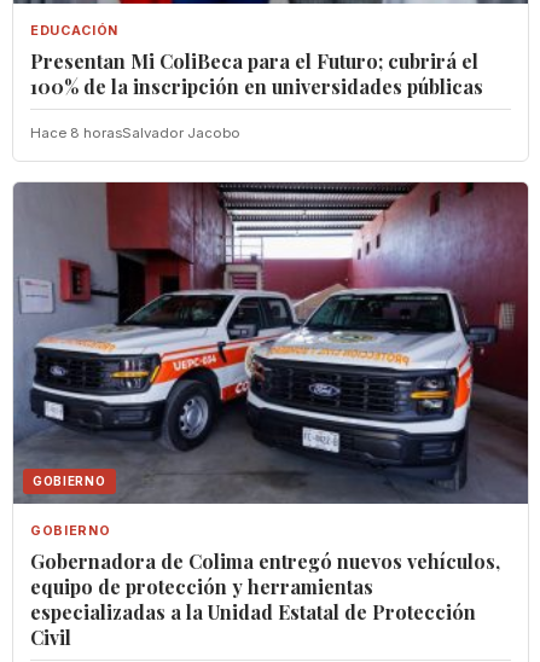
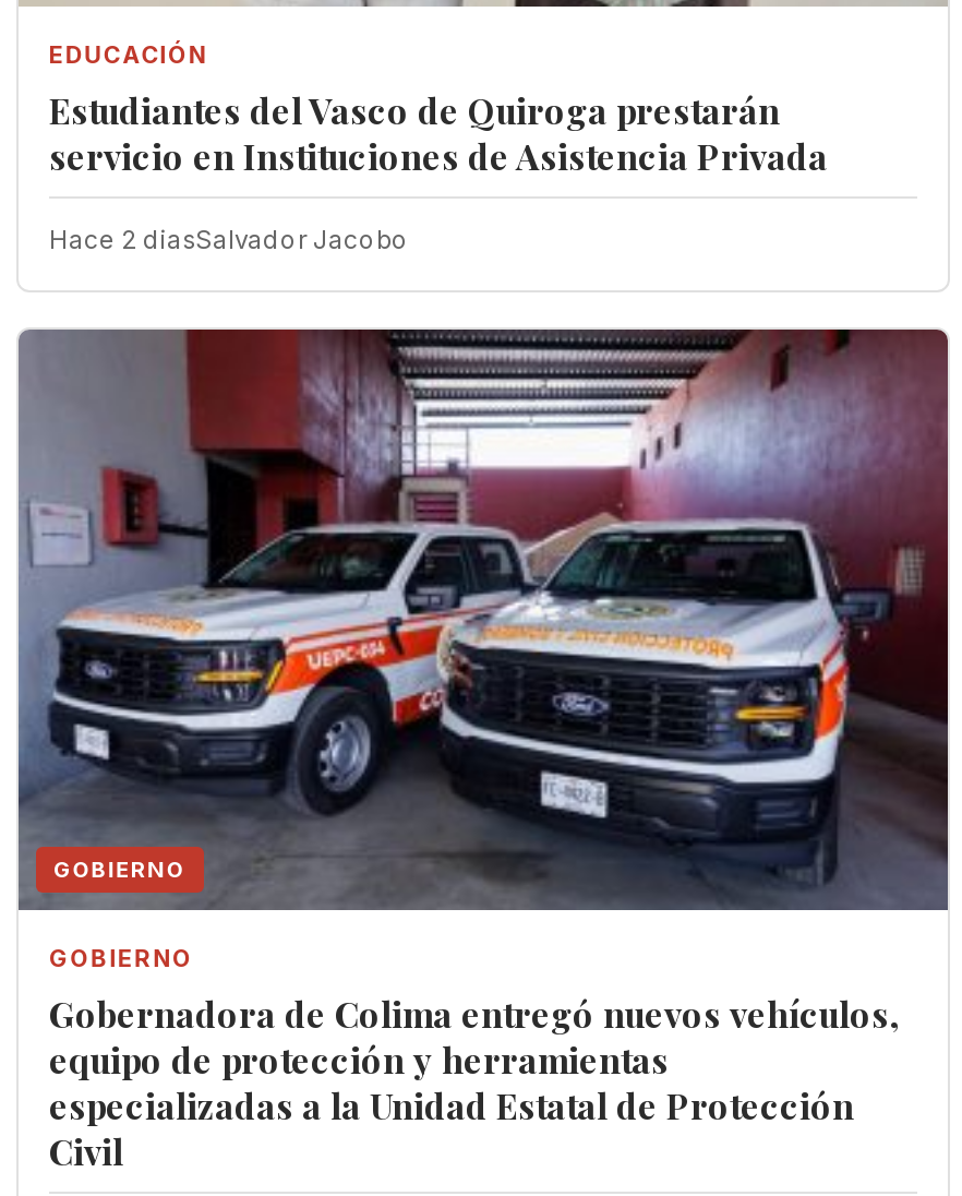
- Presentan Mi ColiBeca para el Futuro; cubrirá el
- 100% de la inscripción en universidades públicas
+ Estudiantes del Vasco de Quiroga prestarán
+ servicio en Instituciones de Asistencia Privada

- Hace 8 horasSalvador Jacobo
+ Hace 2 diasSalvador Jacobo
